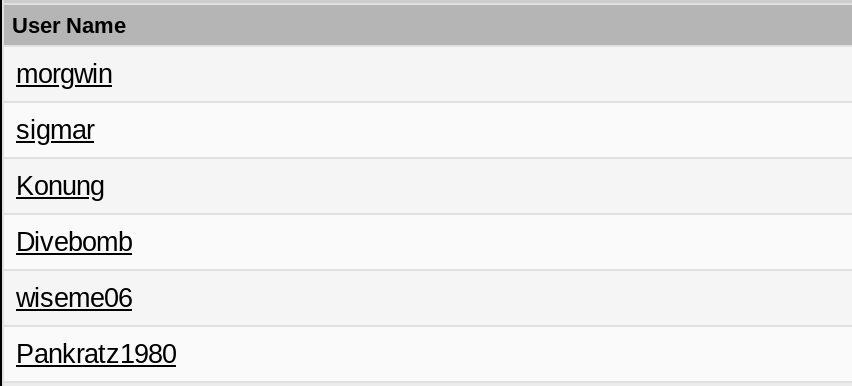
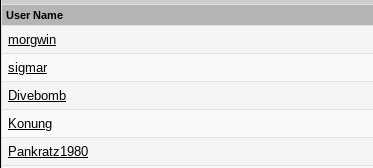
moved down: Konung

- wiseme06
